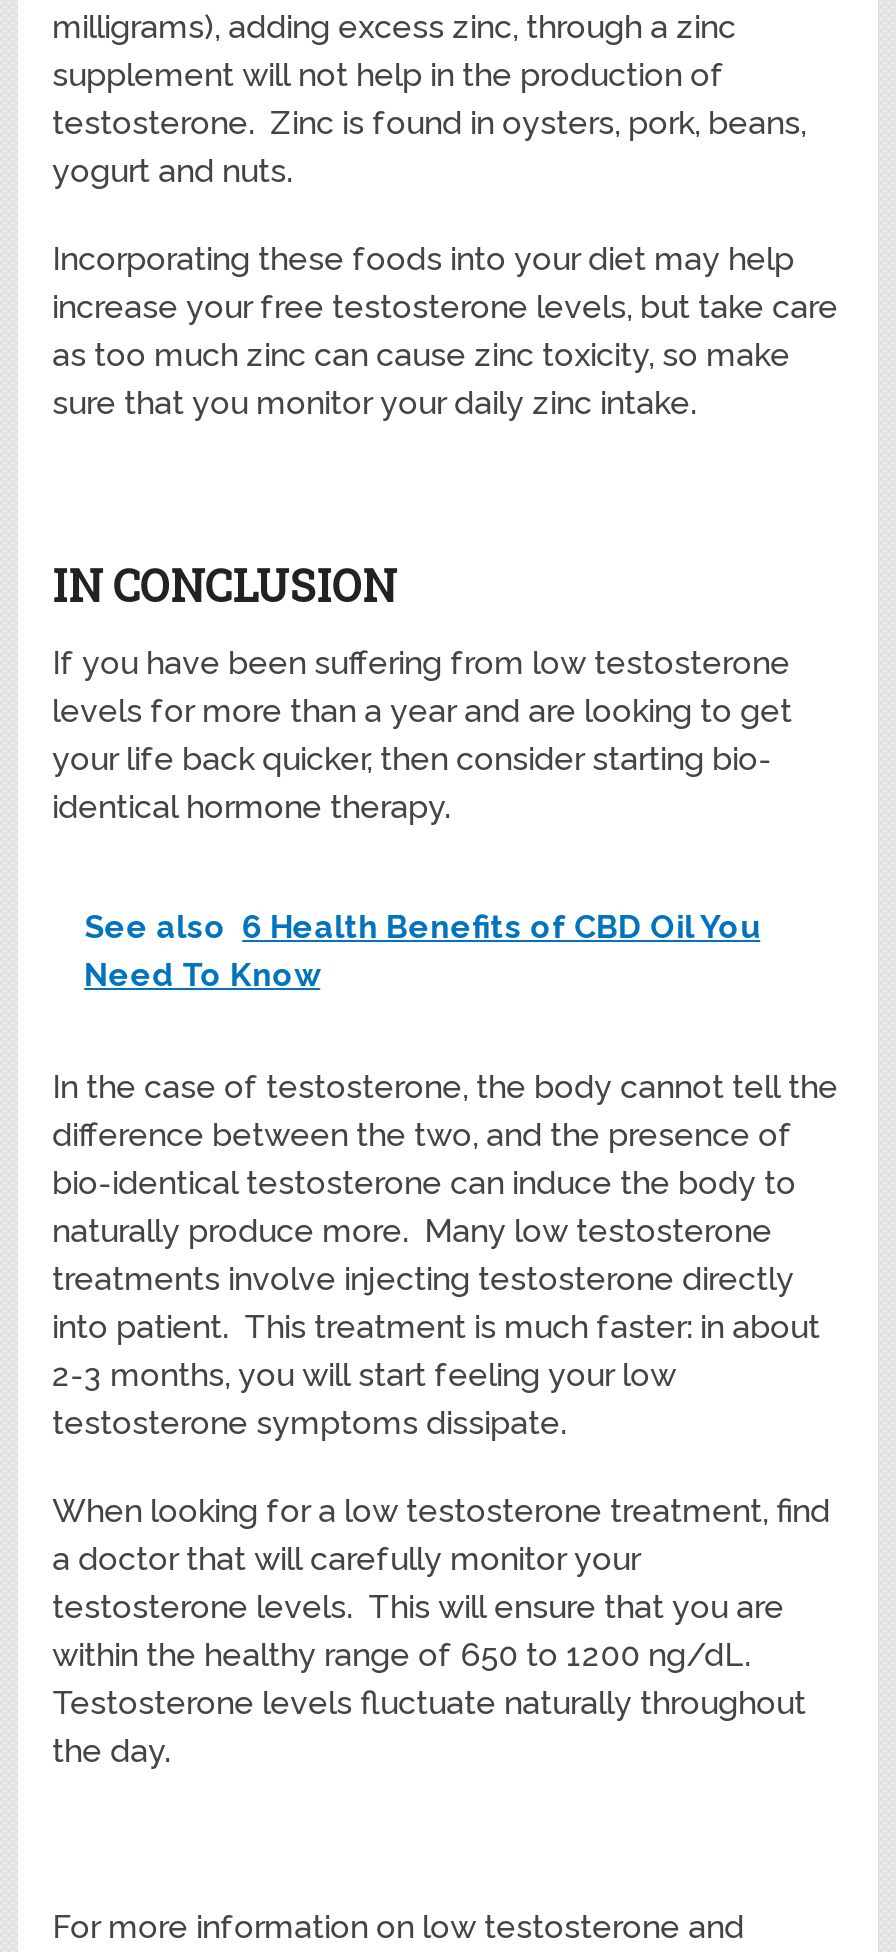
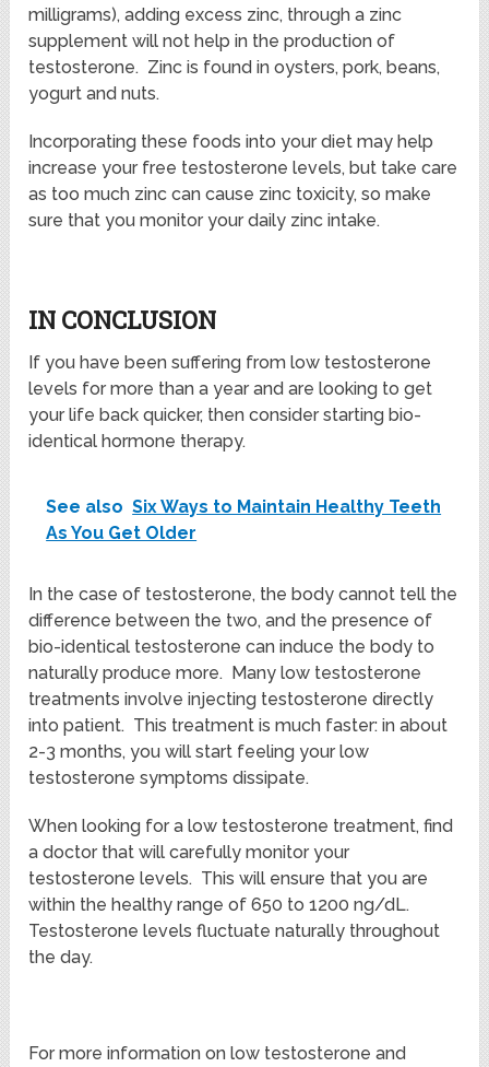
- See also 6 Health Benefits of CBD Oil You
- Need To Know
+ See also Six Ways to Maintain Healthy Teeth
+ As You Get Older
